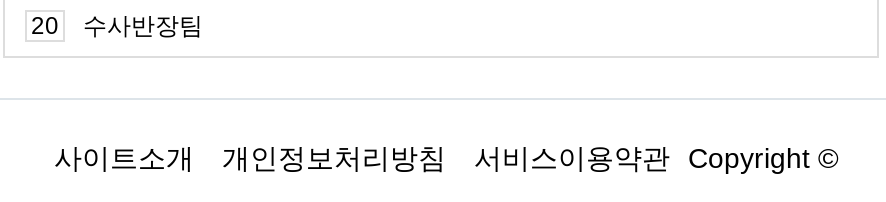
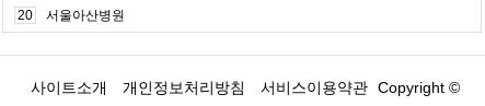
- 수사반장팀
+ 서울아산병원
